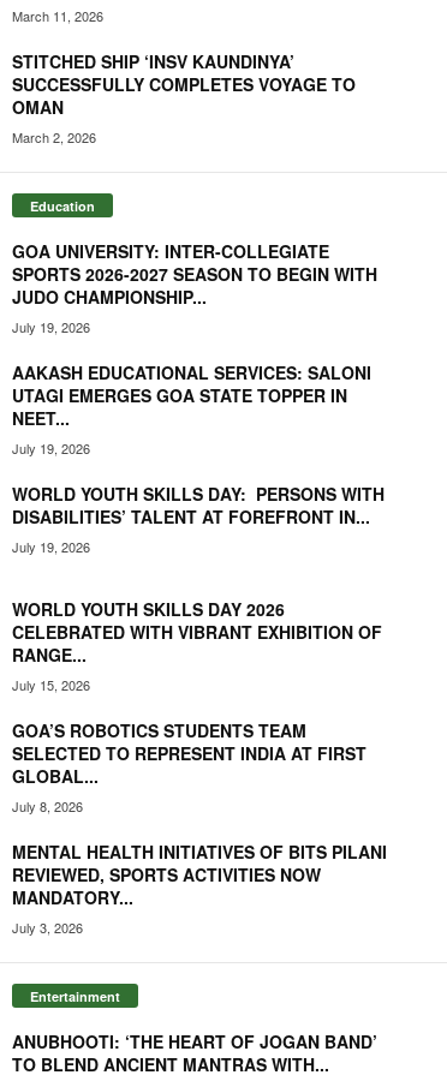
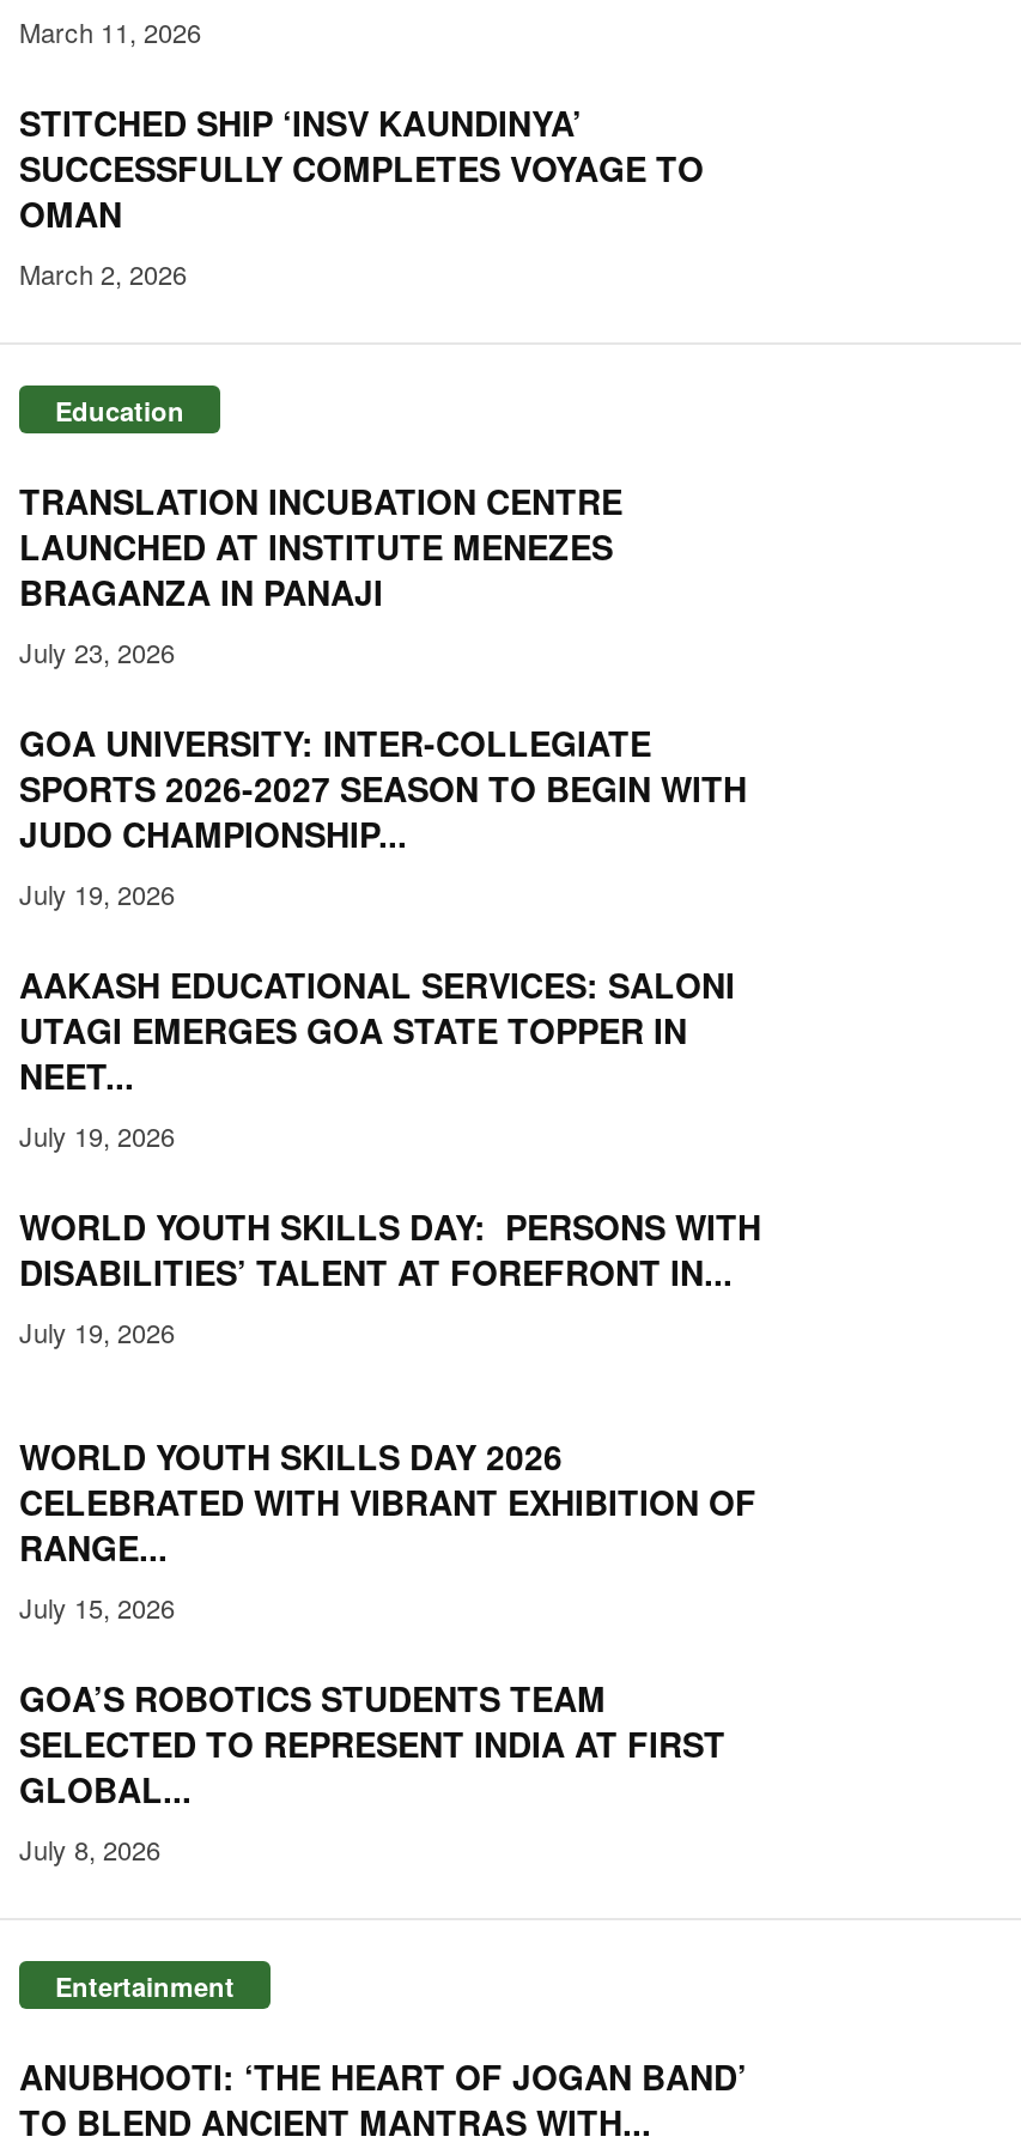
+ TRANSLATION INCUBATION CENTRE
+ LAUNCHED AT INSTITUTE MENEZES
+ BRAGANZA IN PANAJI
+ July 23, 2026

moved down: GOA UNIVERSITY: INTER-COLLEGIATE | SPORTS 2026-2027 SEASON TO BEGIN WITH | JUDO CHAMPIONSHIP... | ... | GLOBAL... | July 8, 2026

- MENTAL HEALTH INITIATIVES OF BITS PILANI
- REVIEWED, SPORTS ACTIVITIES NOW
- MANDATORY...
- July 3, 2026
